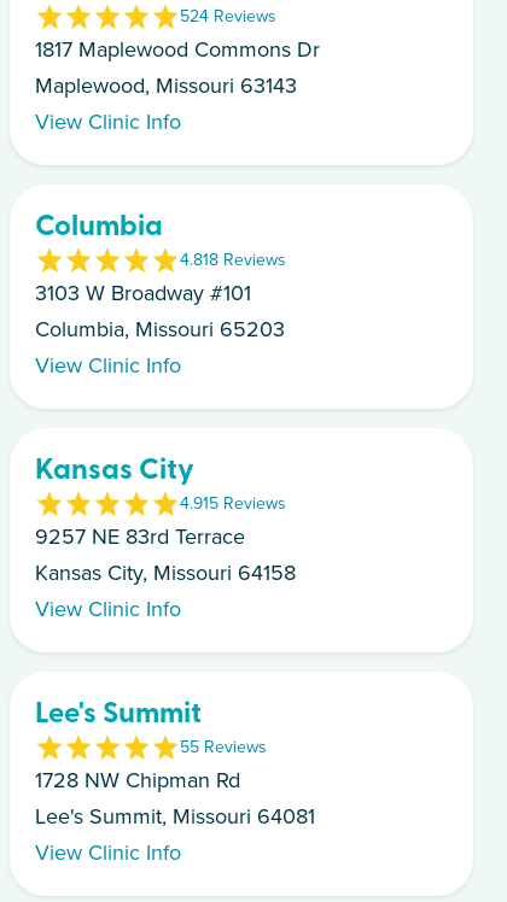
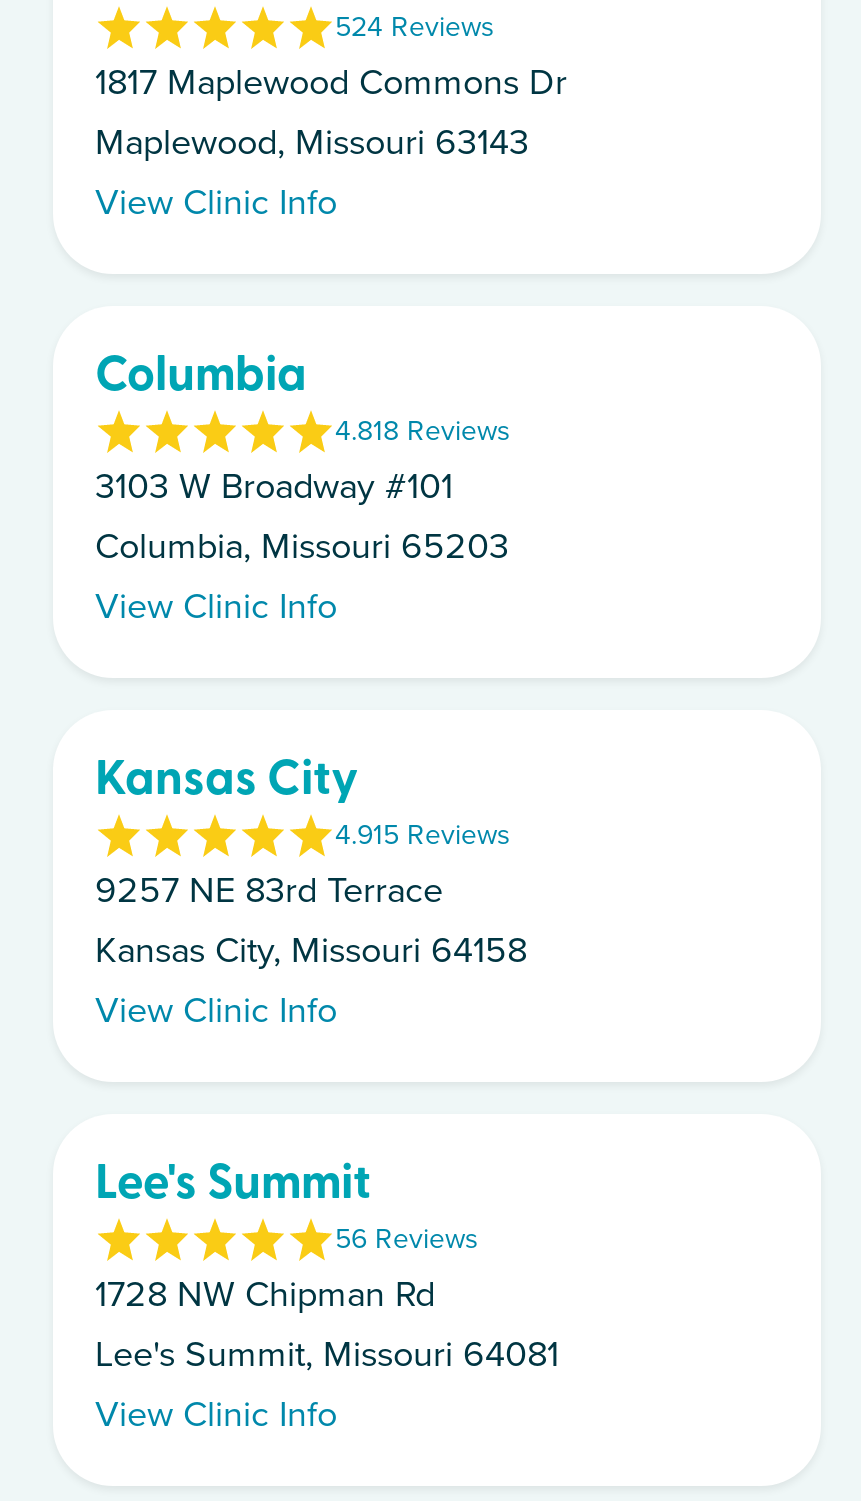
- 55 Reviews
+ 56 Reviews
